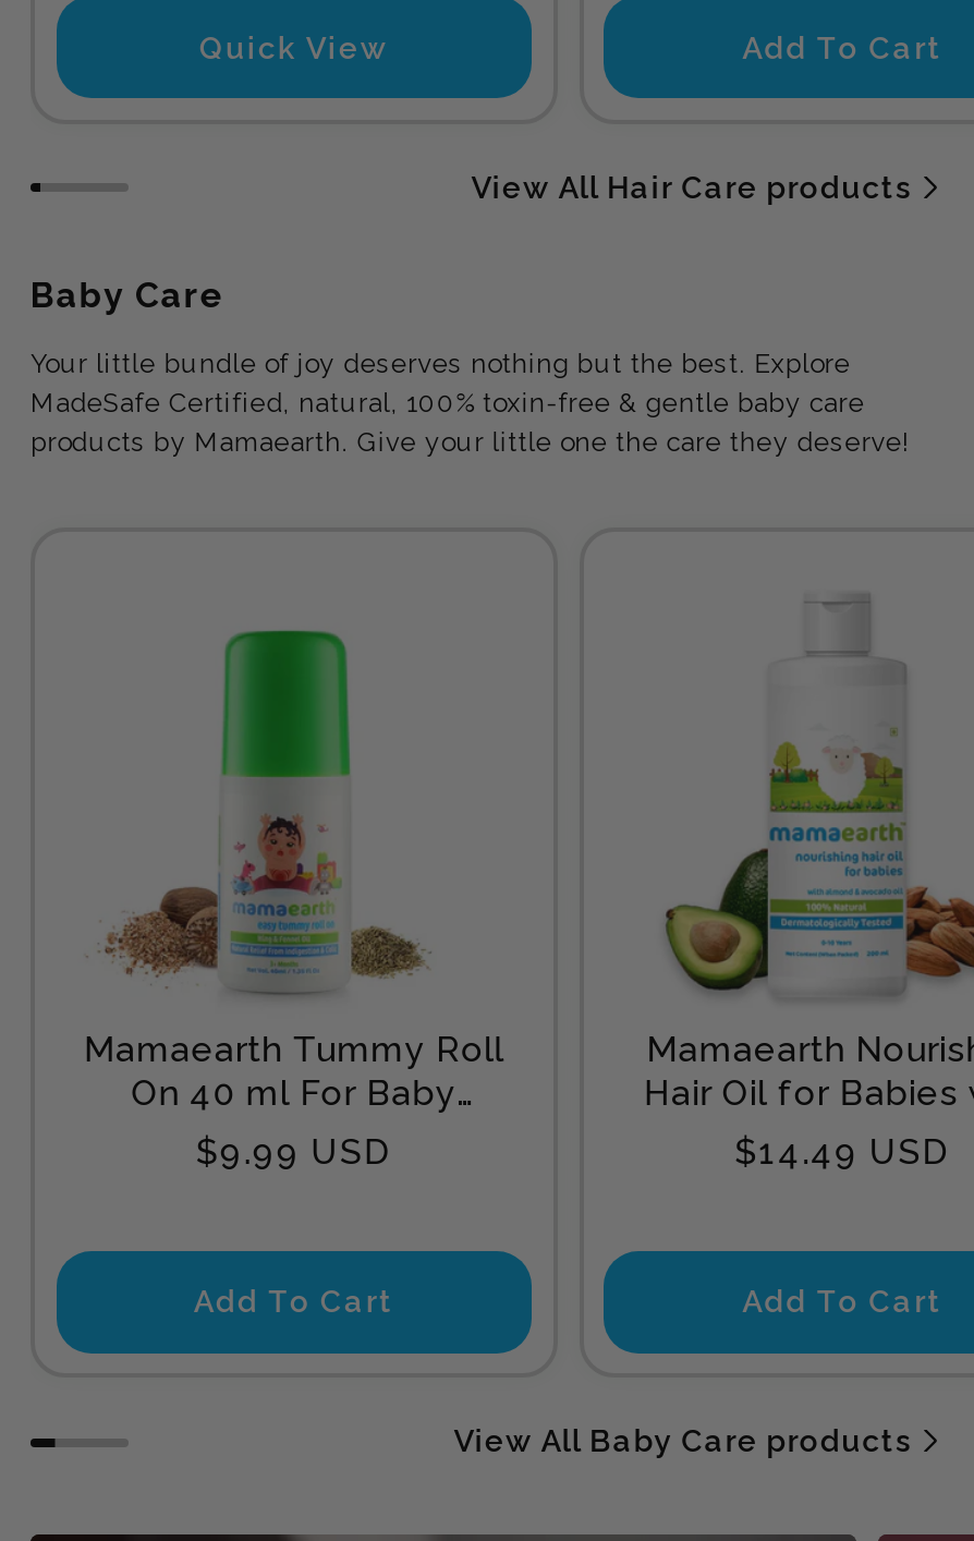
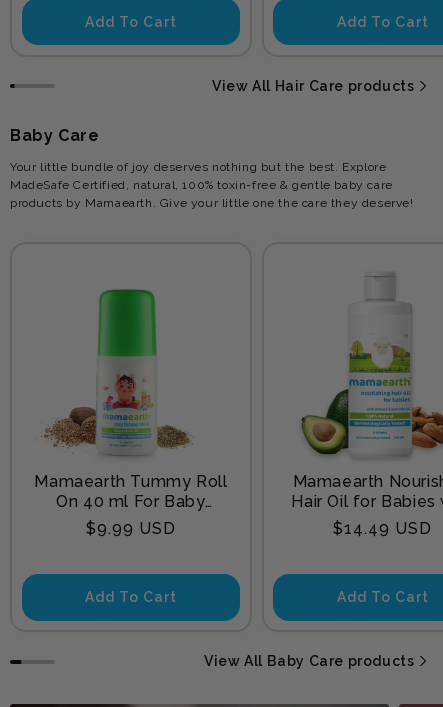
- Quick View

+ Add To Cart
